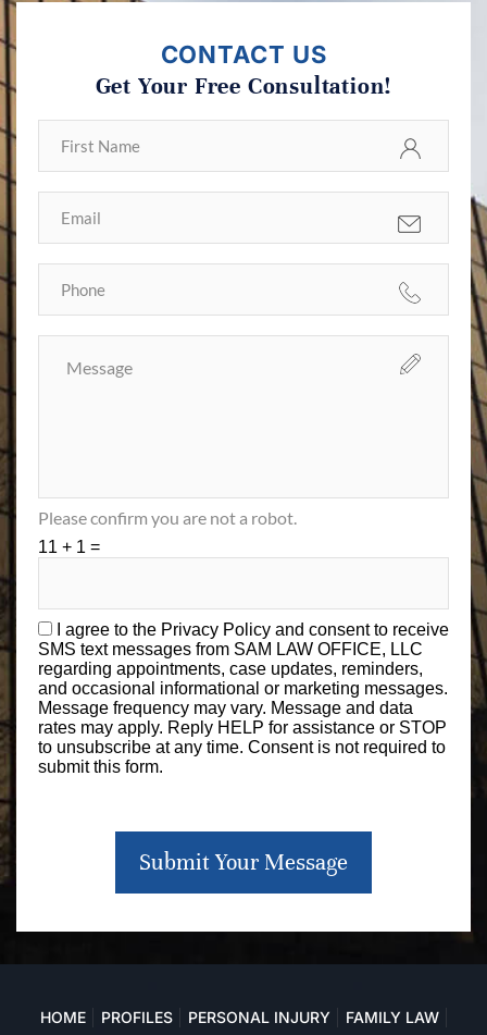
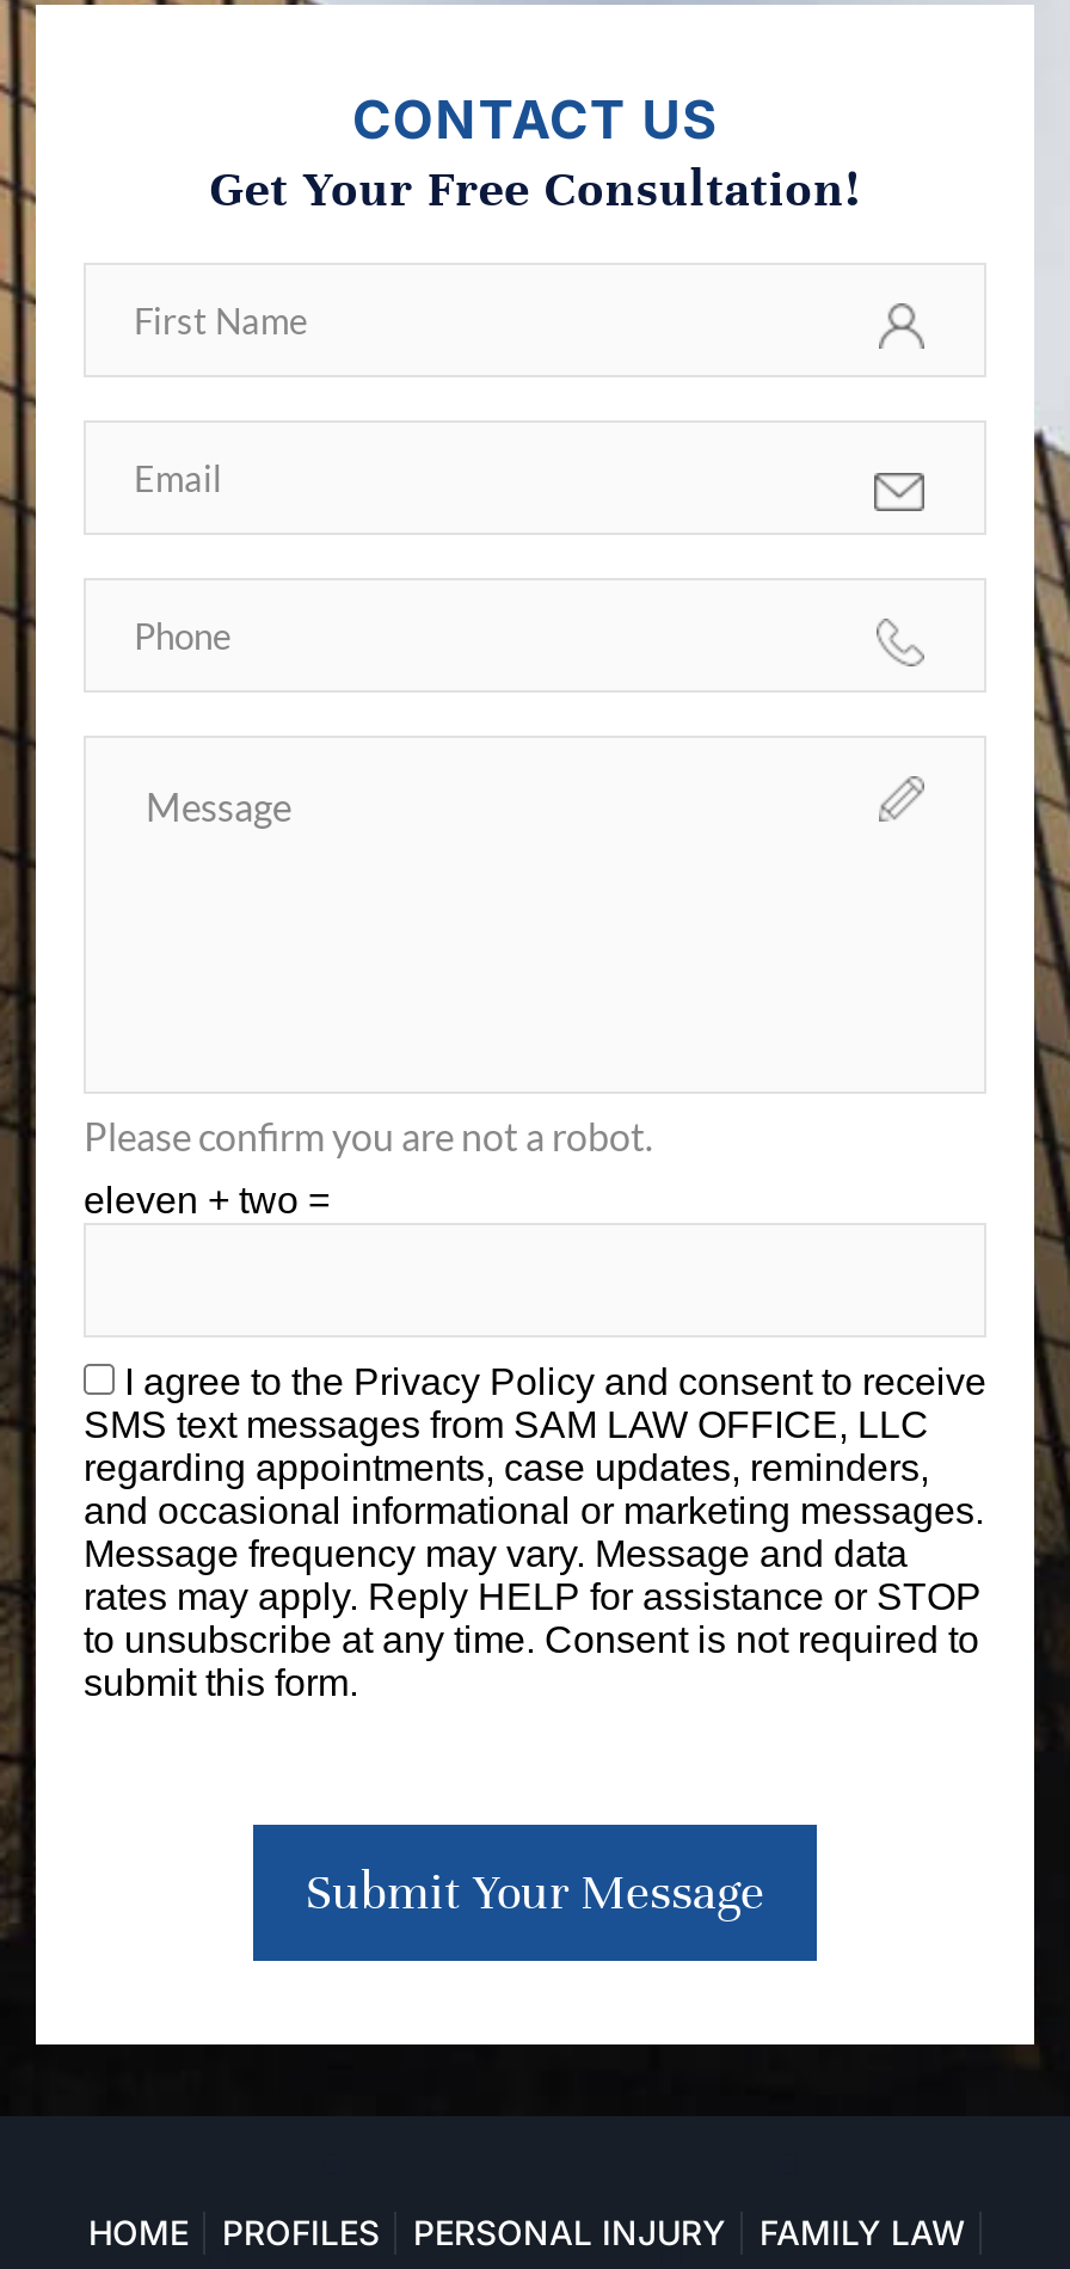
- 11 + 1 =
+ eleven + two =
